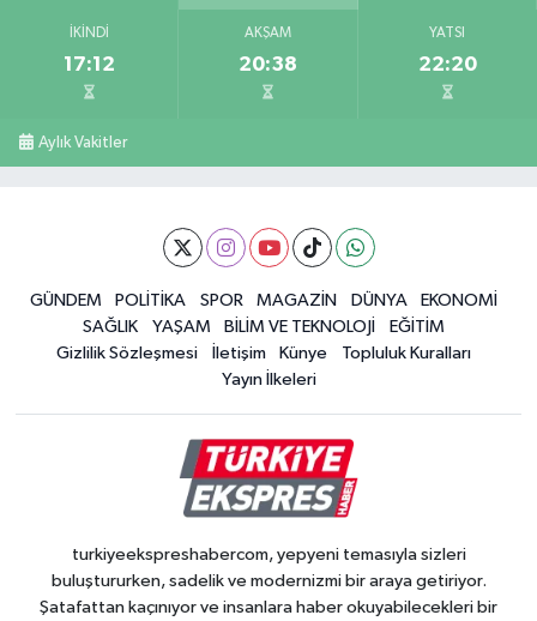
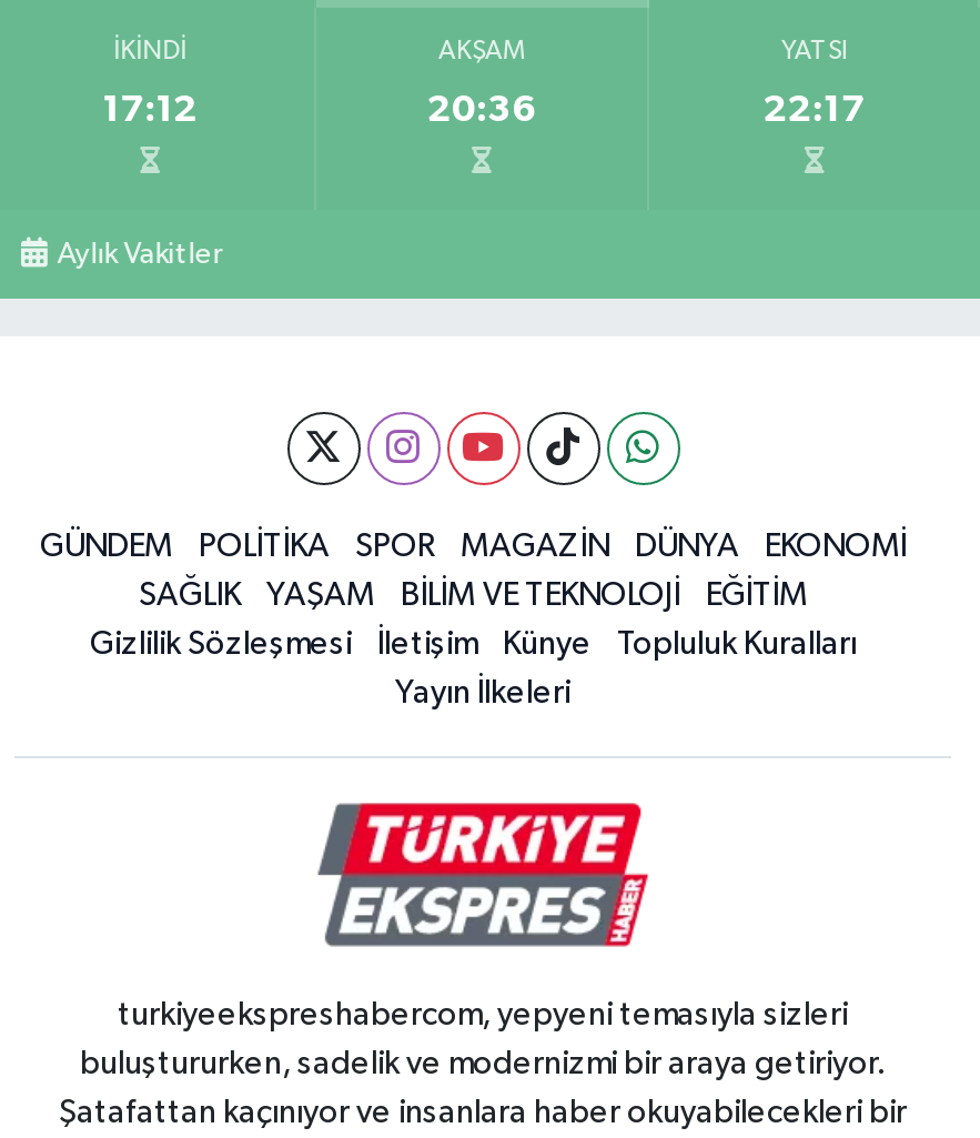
- 20:38
+ 20:36

- 22:20
+ 22:17
